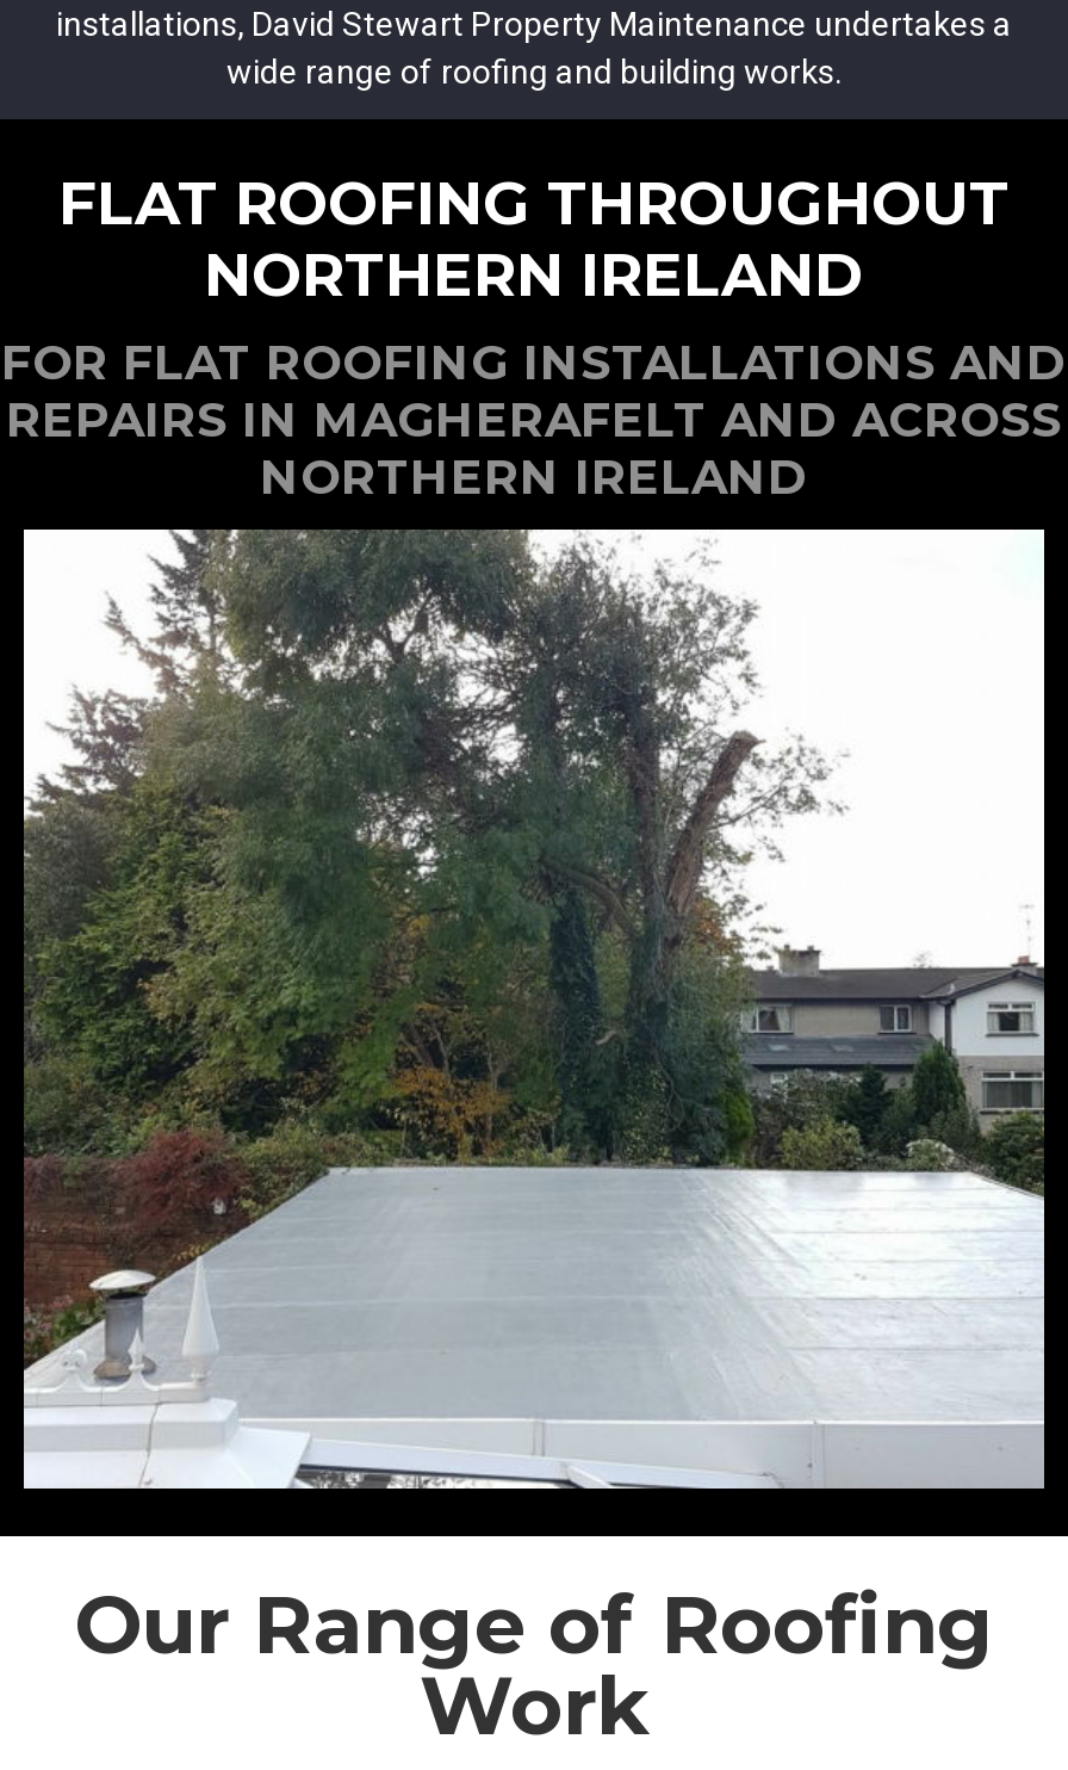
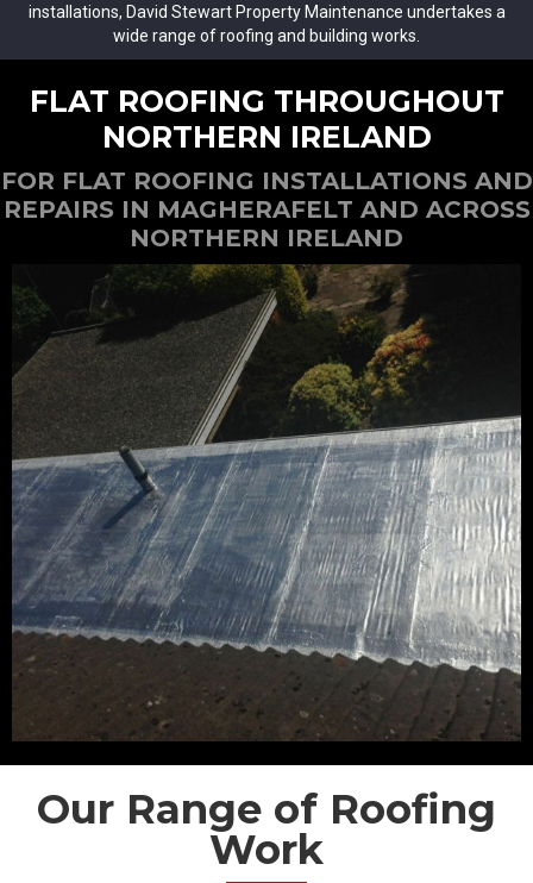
- [image]
+ [image]
